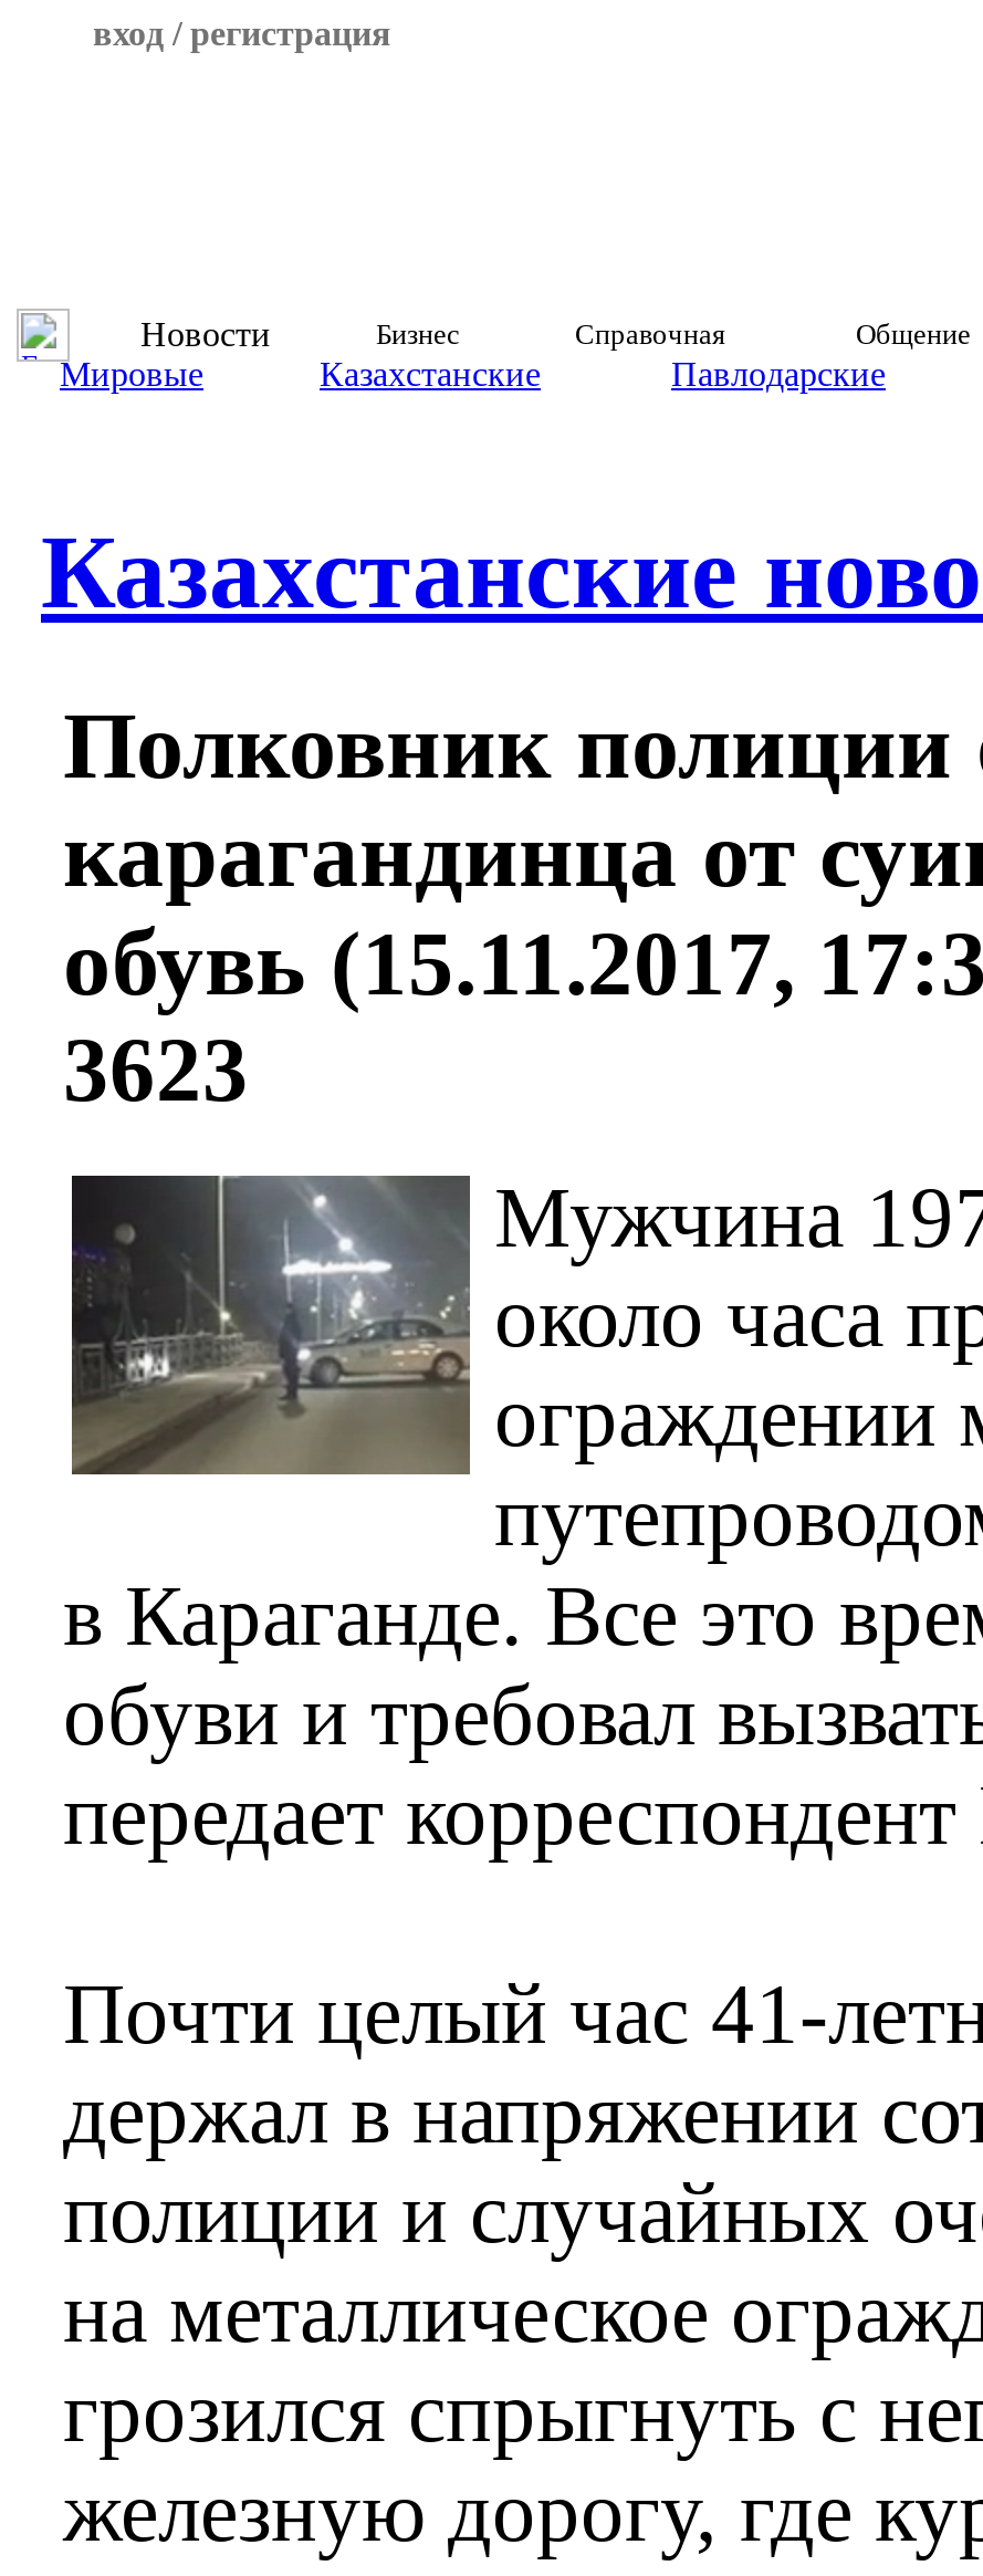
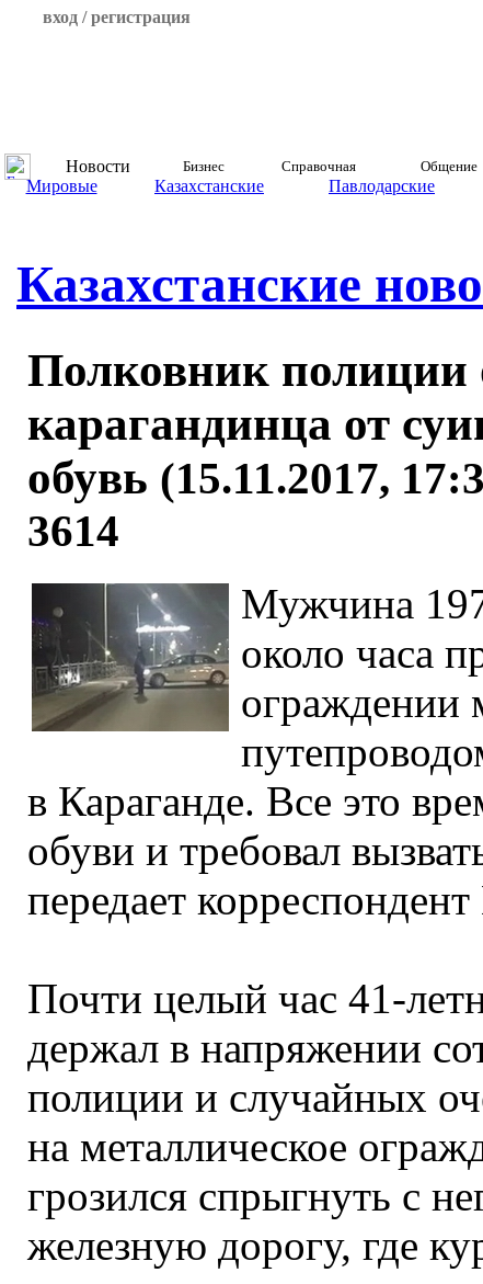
- 3623
+ 3614
